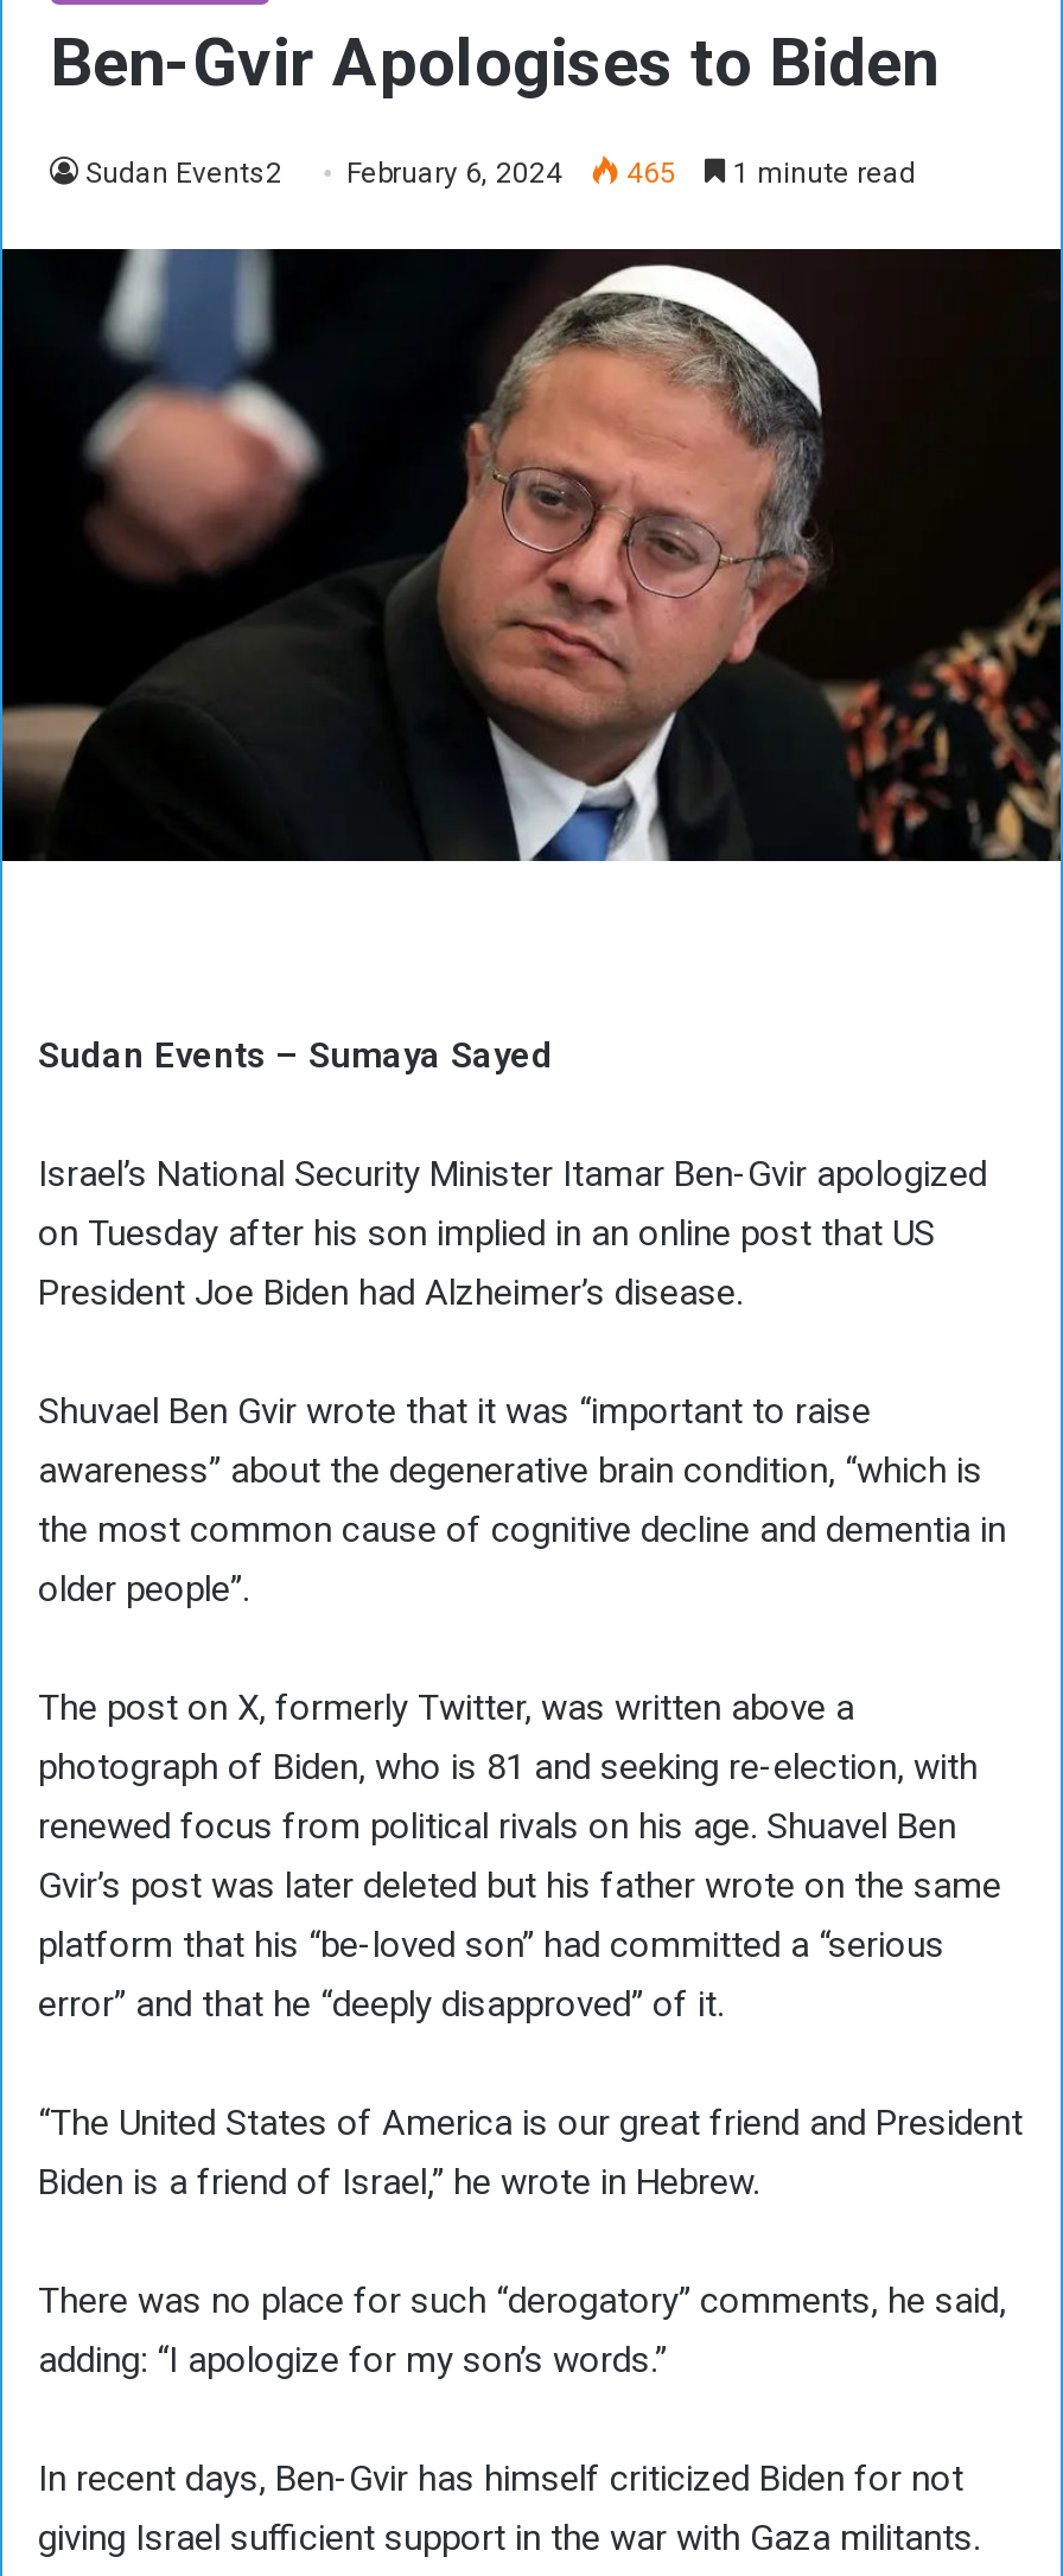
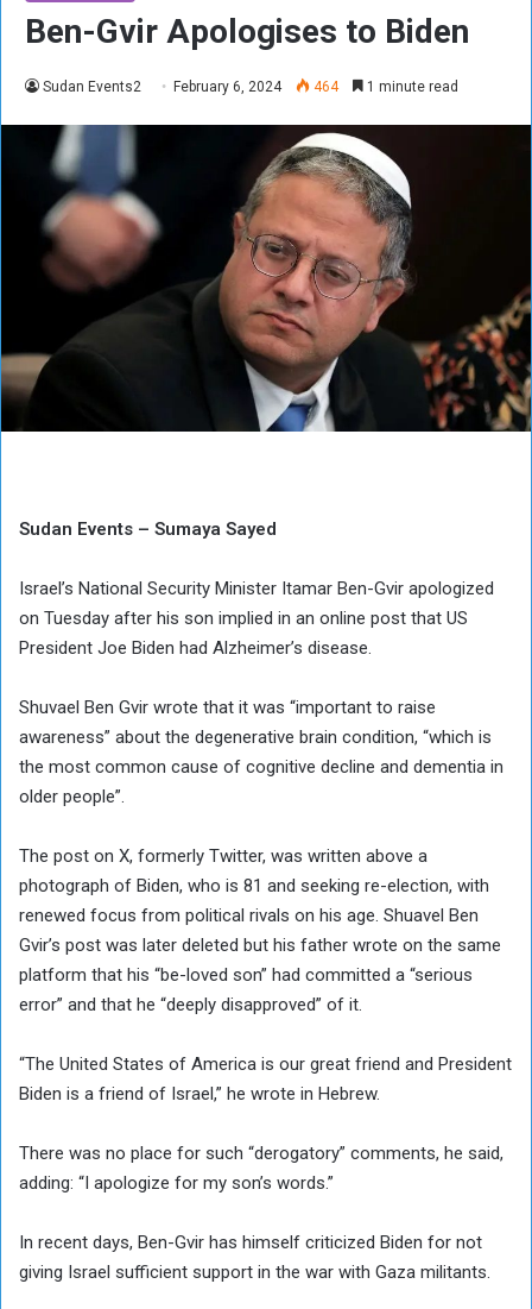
- Sudan Events2 February 6, 2024 465 1 minute read
+ Sudan Events2 February 6, 2024 464 1 minute read
